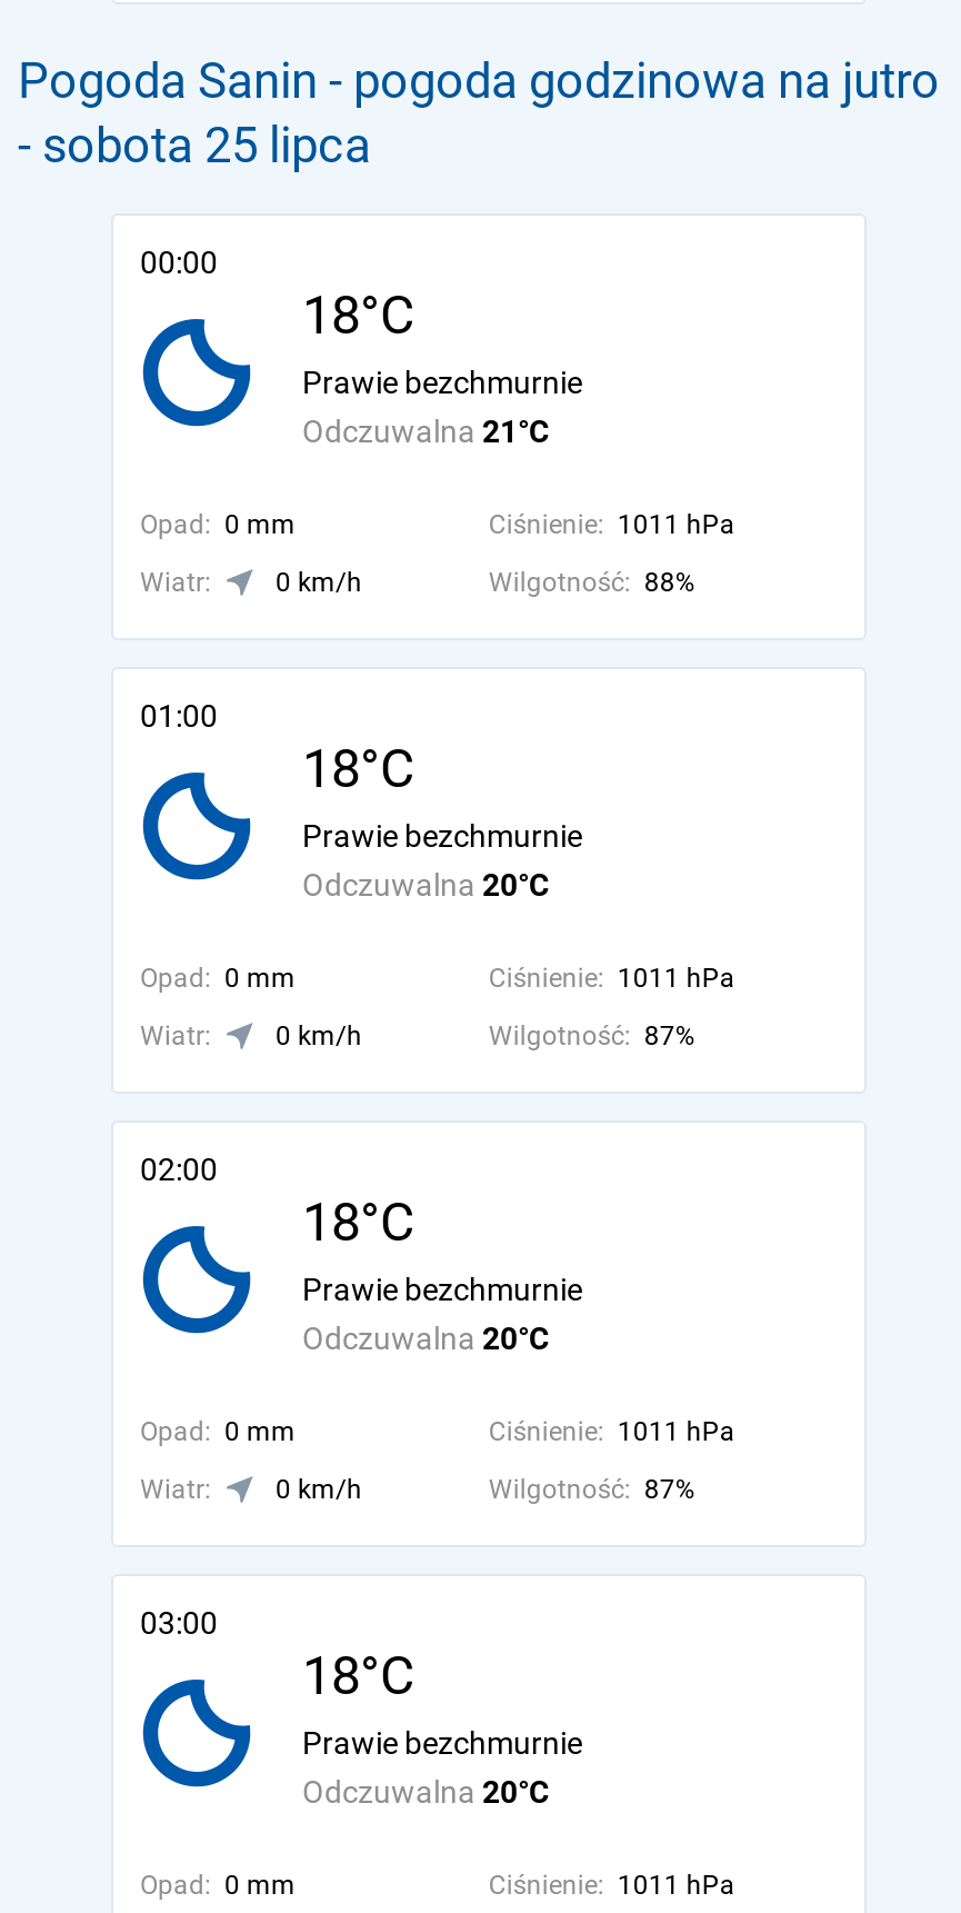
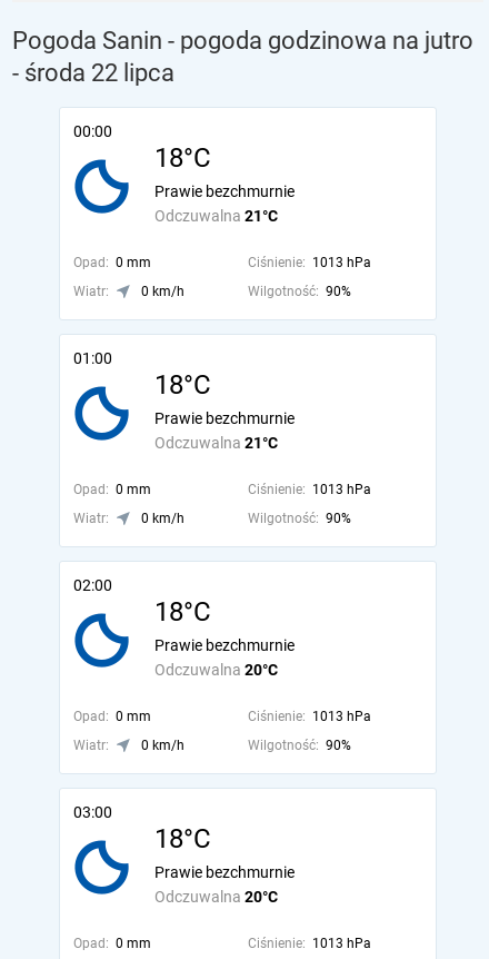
- - sobota 25 lipca
+ - środa 22 lipca

- Ciśnienie: 1011 hPa
+ Ciśnienie: 1013 hPa

- Wilgotność: 88%
+ Wilgotność: 90%

- Odczuwalna 20°C
+ Odczuwalna 21°C

- Ciśnienie: 1011 hPa
+ Ciśnienie: 1013 hPa

- Wilgotność: 87%
+ Wilgotność: 90%

- Ciśnienie: 1011 hPa
+ Ciśnienie: 1013 hPa

- Wilgotność: 87%
+ Wilgotność: 90%

- Ciśnienie: 1011 hPa
+ Ciśnienie: 1013 hPa
